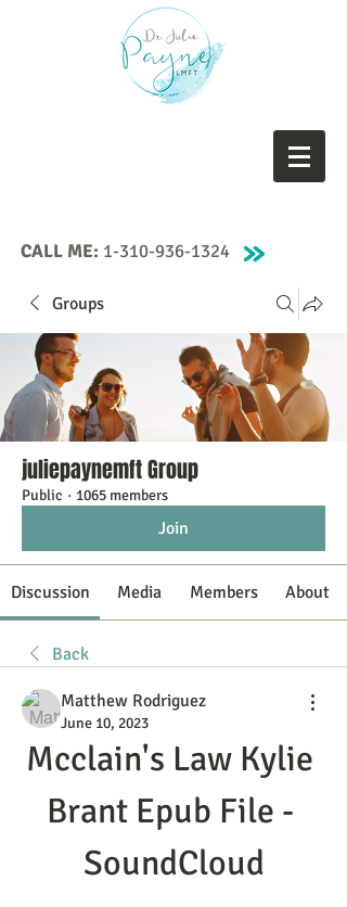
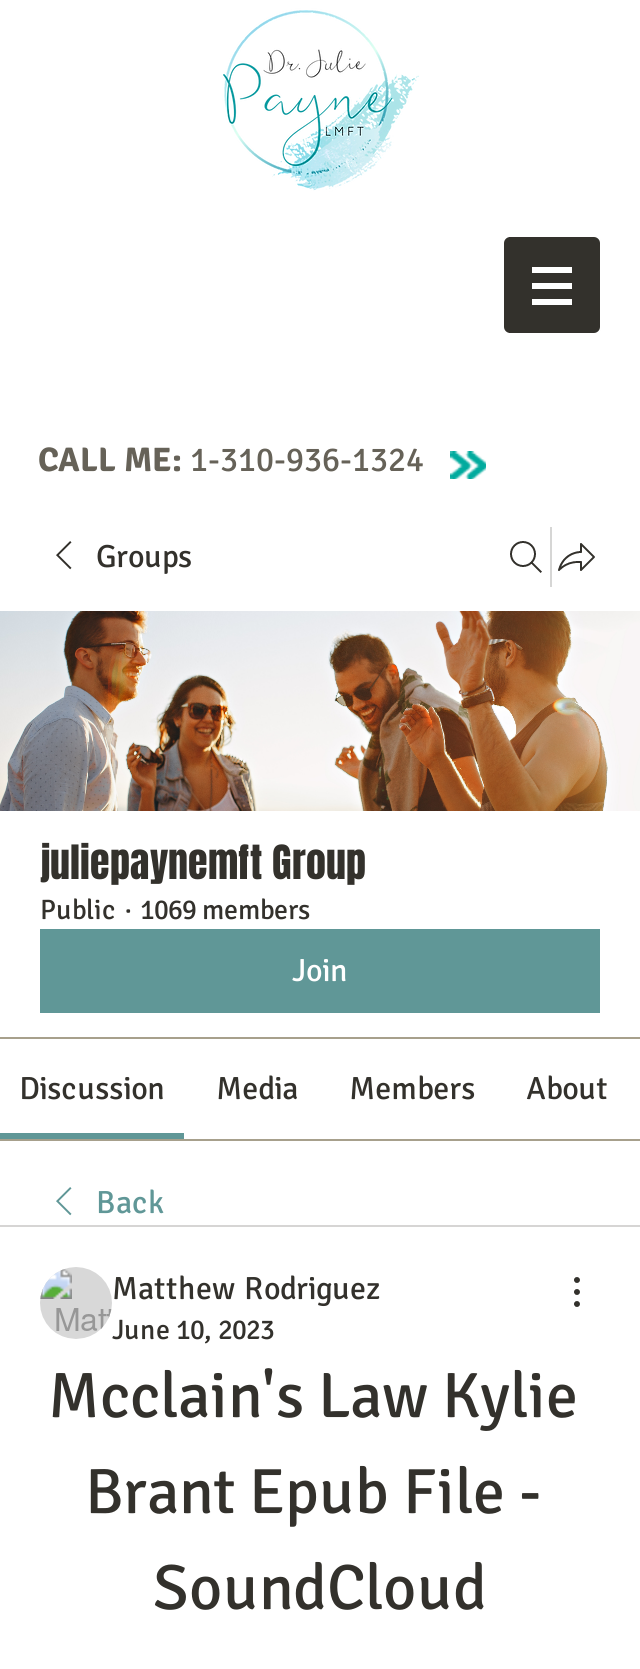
- Public · 1065 members
+ Public · 1069 members
